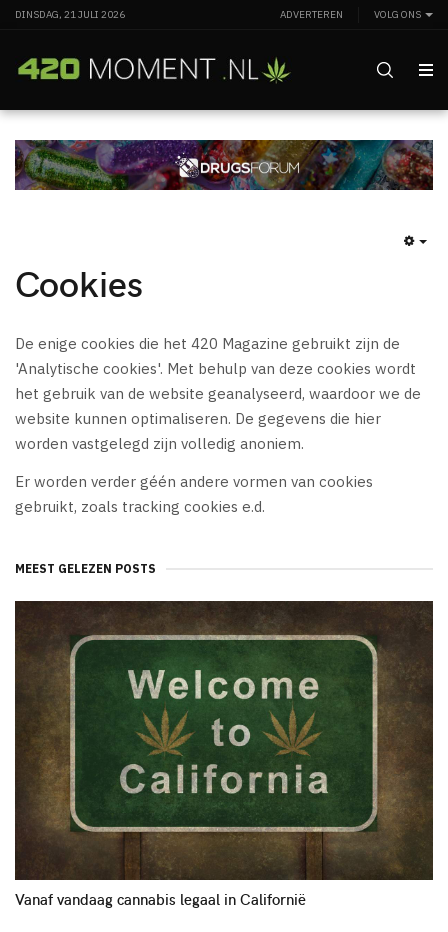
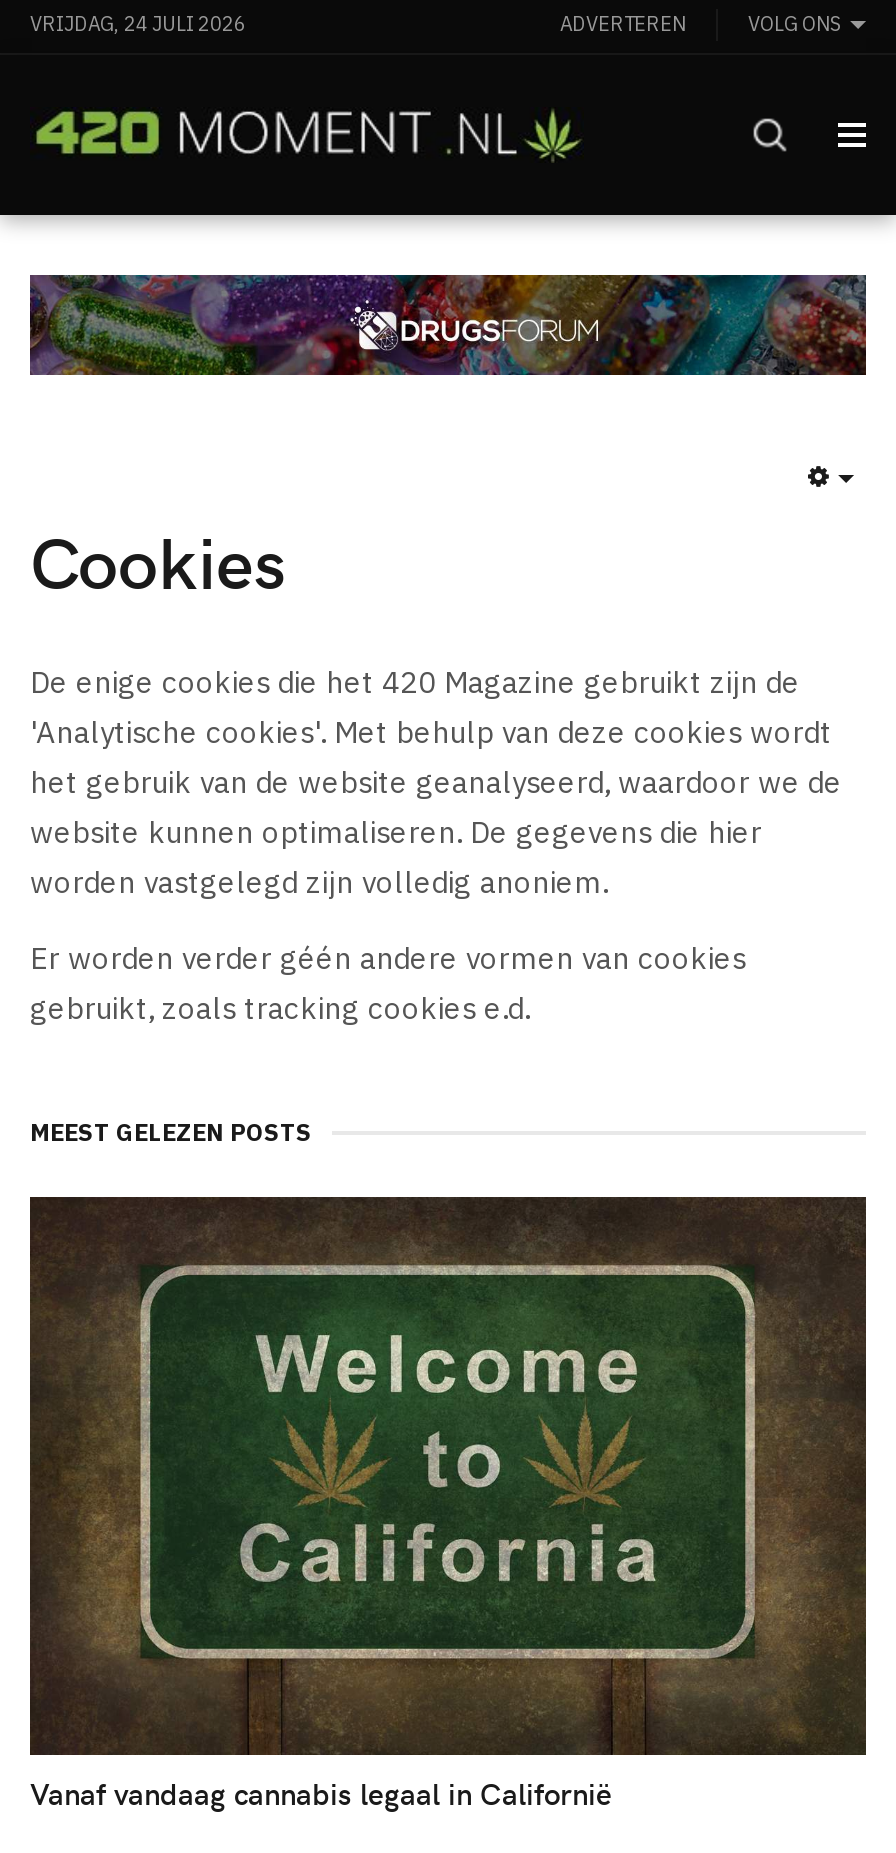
- DINSDAG, 21 JULI 2026
+ VRIJDAG, 24 JULI 2026
